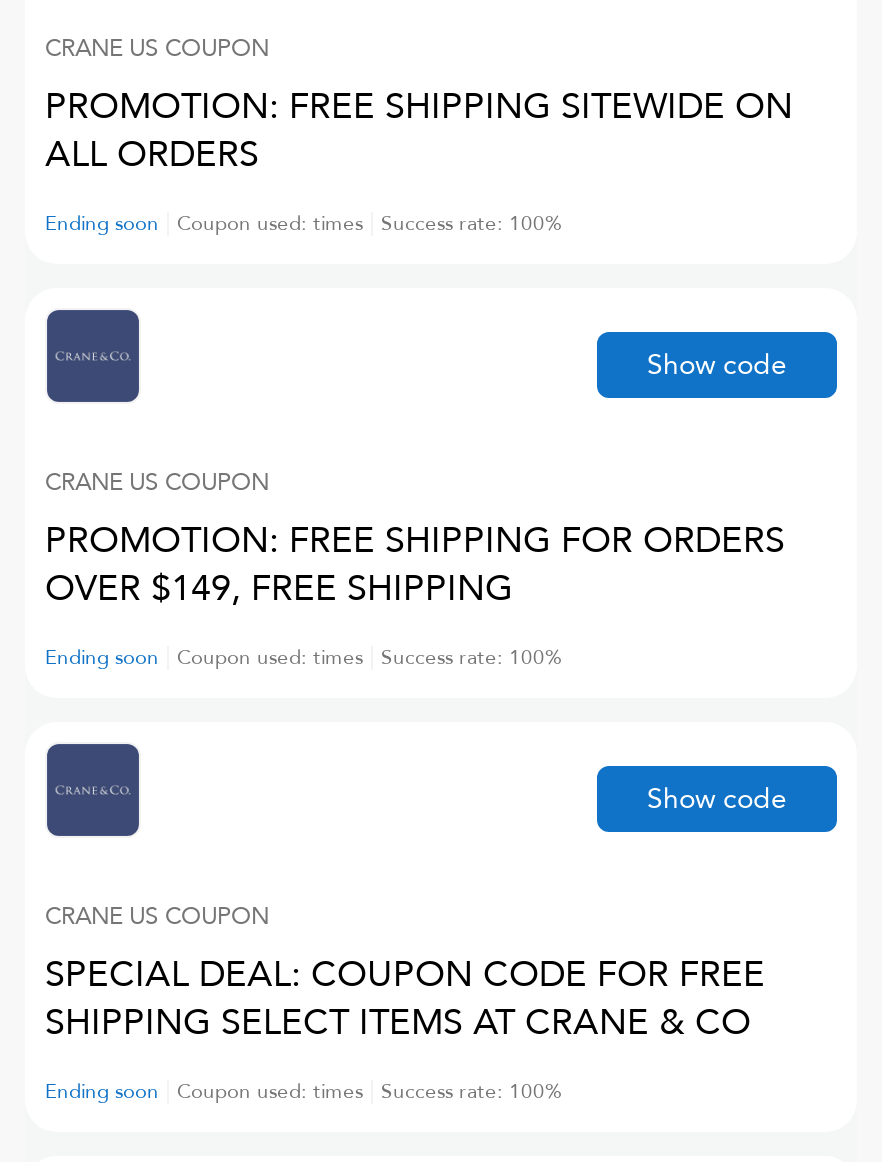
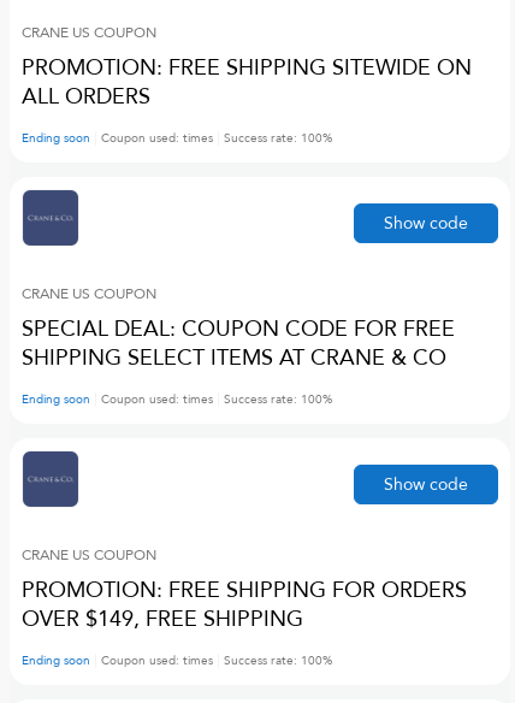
moved down: PROMOTION: FREE SHIPPING FOR ORDERS | OVER $149, FREE SHIPPING

moved up: SPECIAL DEAL: COUPON CODE FOR FREE | SHIPPING SELECT ITEMS AT CRANE & CO
